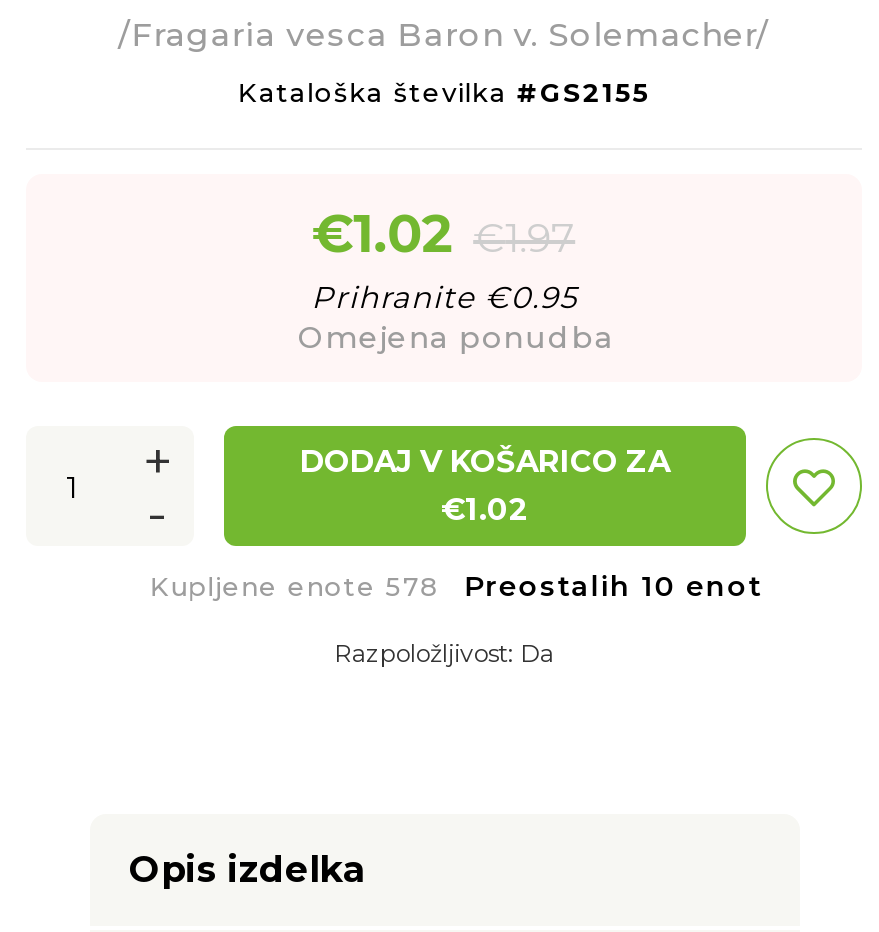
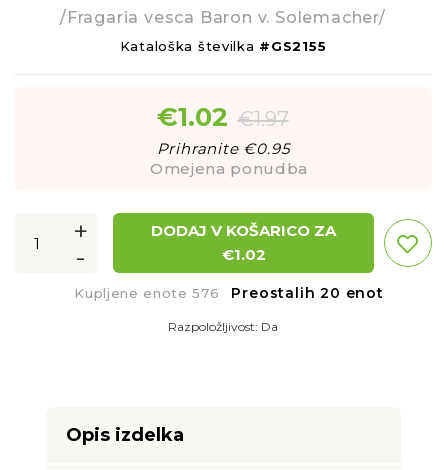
- Kupljene enote 578
+ Kupljene enote 576

- Preostalih 10 enot
+ Preostalih 20 enot
